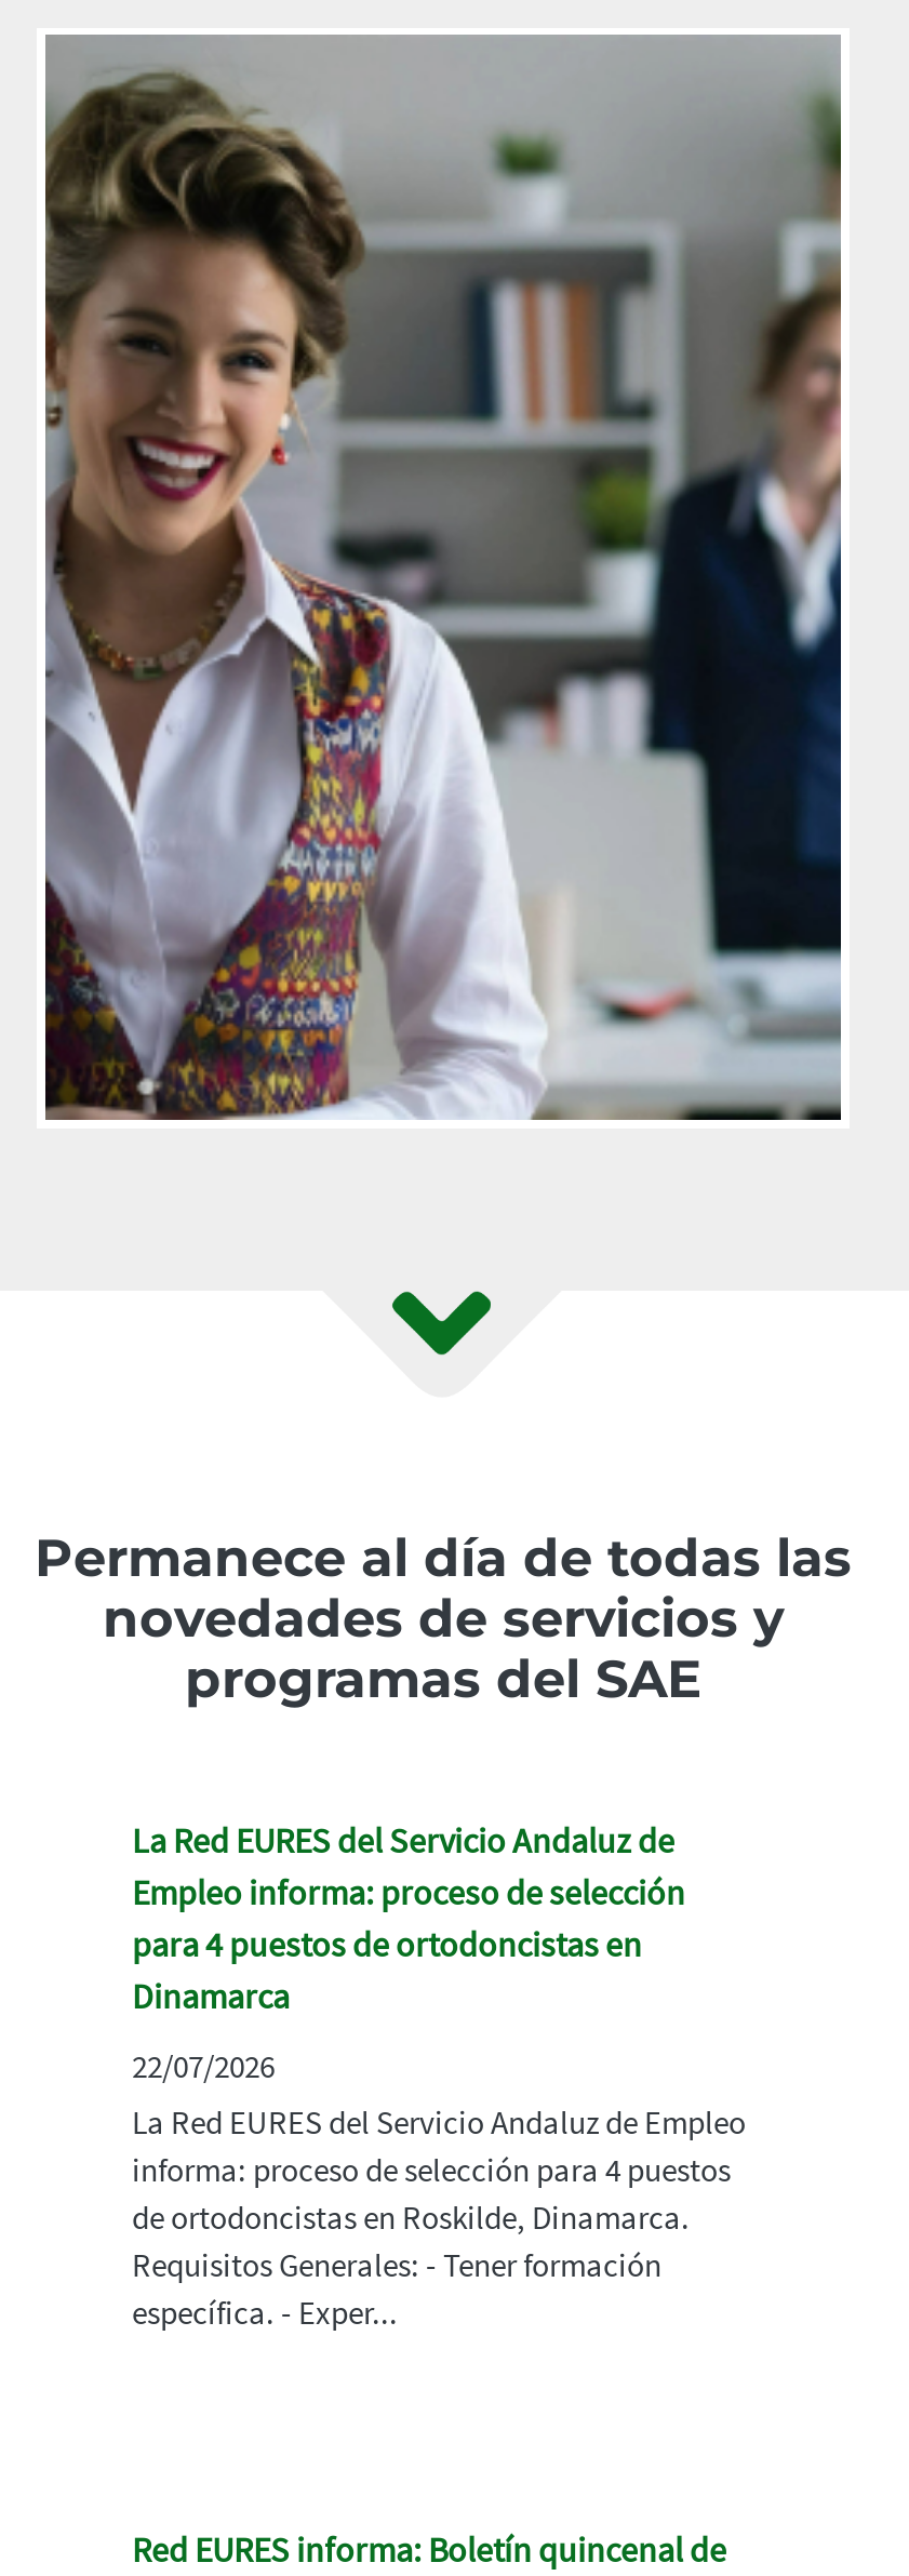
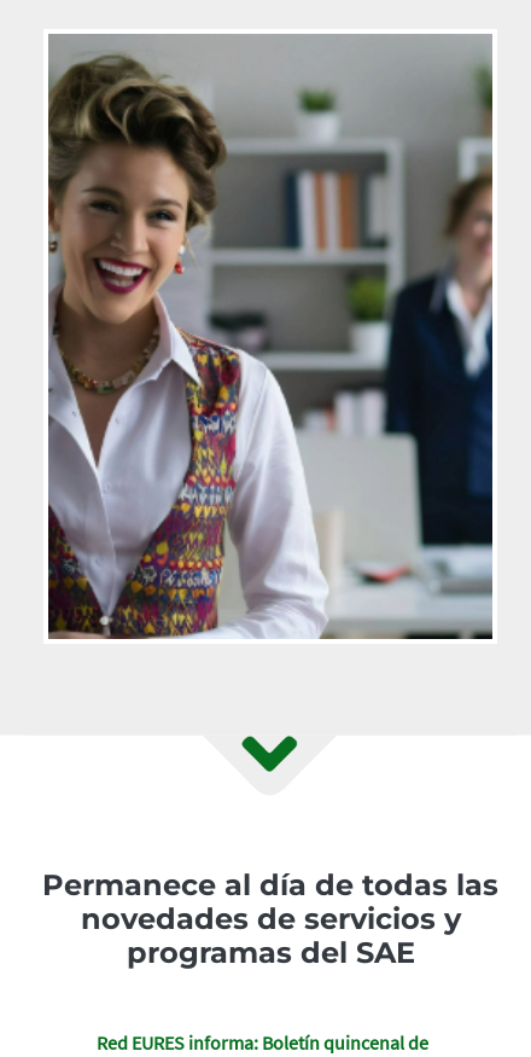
- La Red EURES del Servicio Andaluz de
- Empleo informa: proceso de selección
- para 4 puestos de ortodoncistas en
- Dinamarca
- 22/07/2026
- La Red EURES del Servicio Andaluz de Empleo
- informa: proceso de selección para 4 puestos
- de ortodoncistas en Roskilde, Dinamarca.
- Requisitos Generales: - Tener formación
- específica. - Exper...
